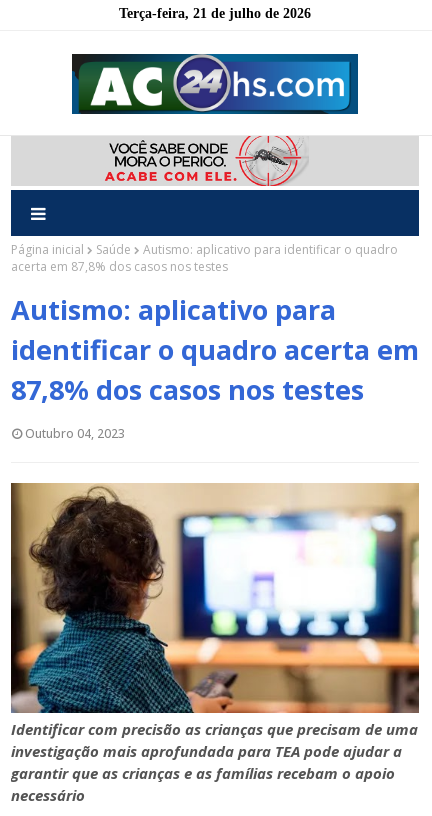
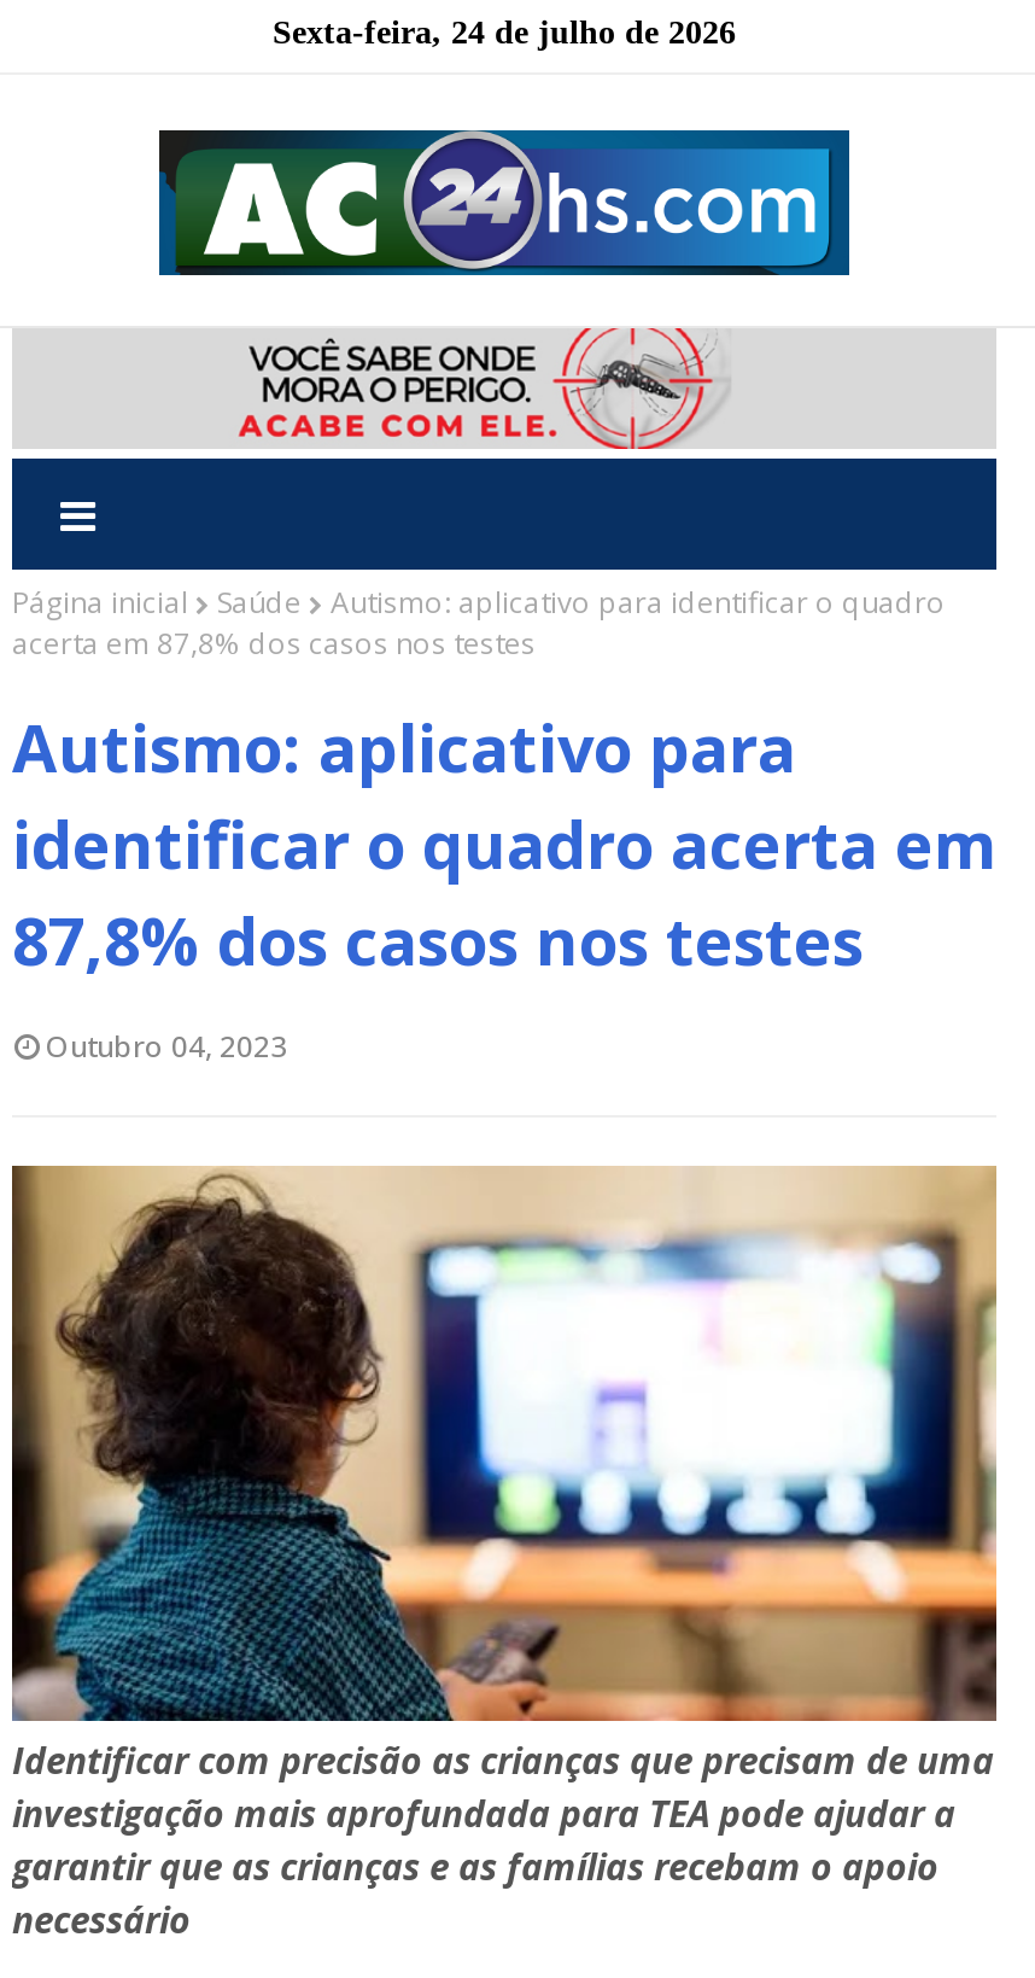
- Terça-feira, 21 de julho de 2026
+ Sexta-feira, 24 de julho de 2026
